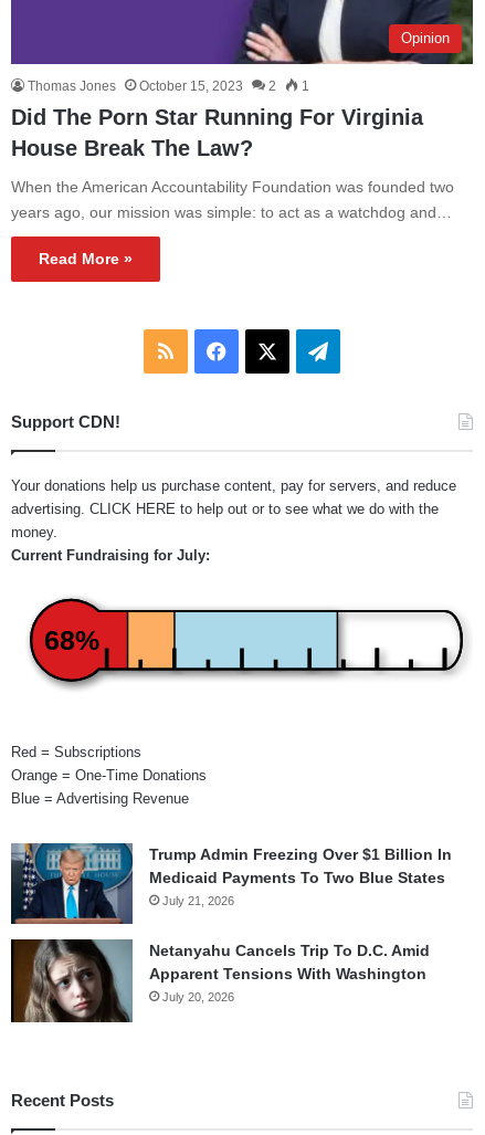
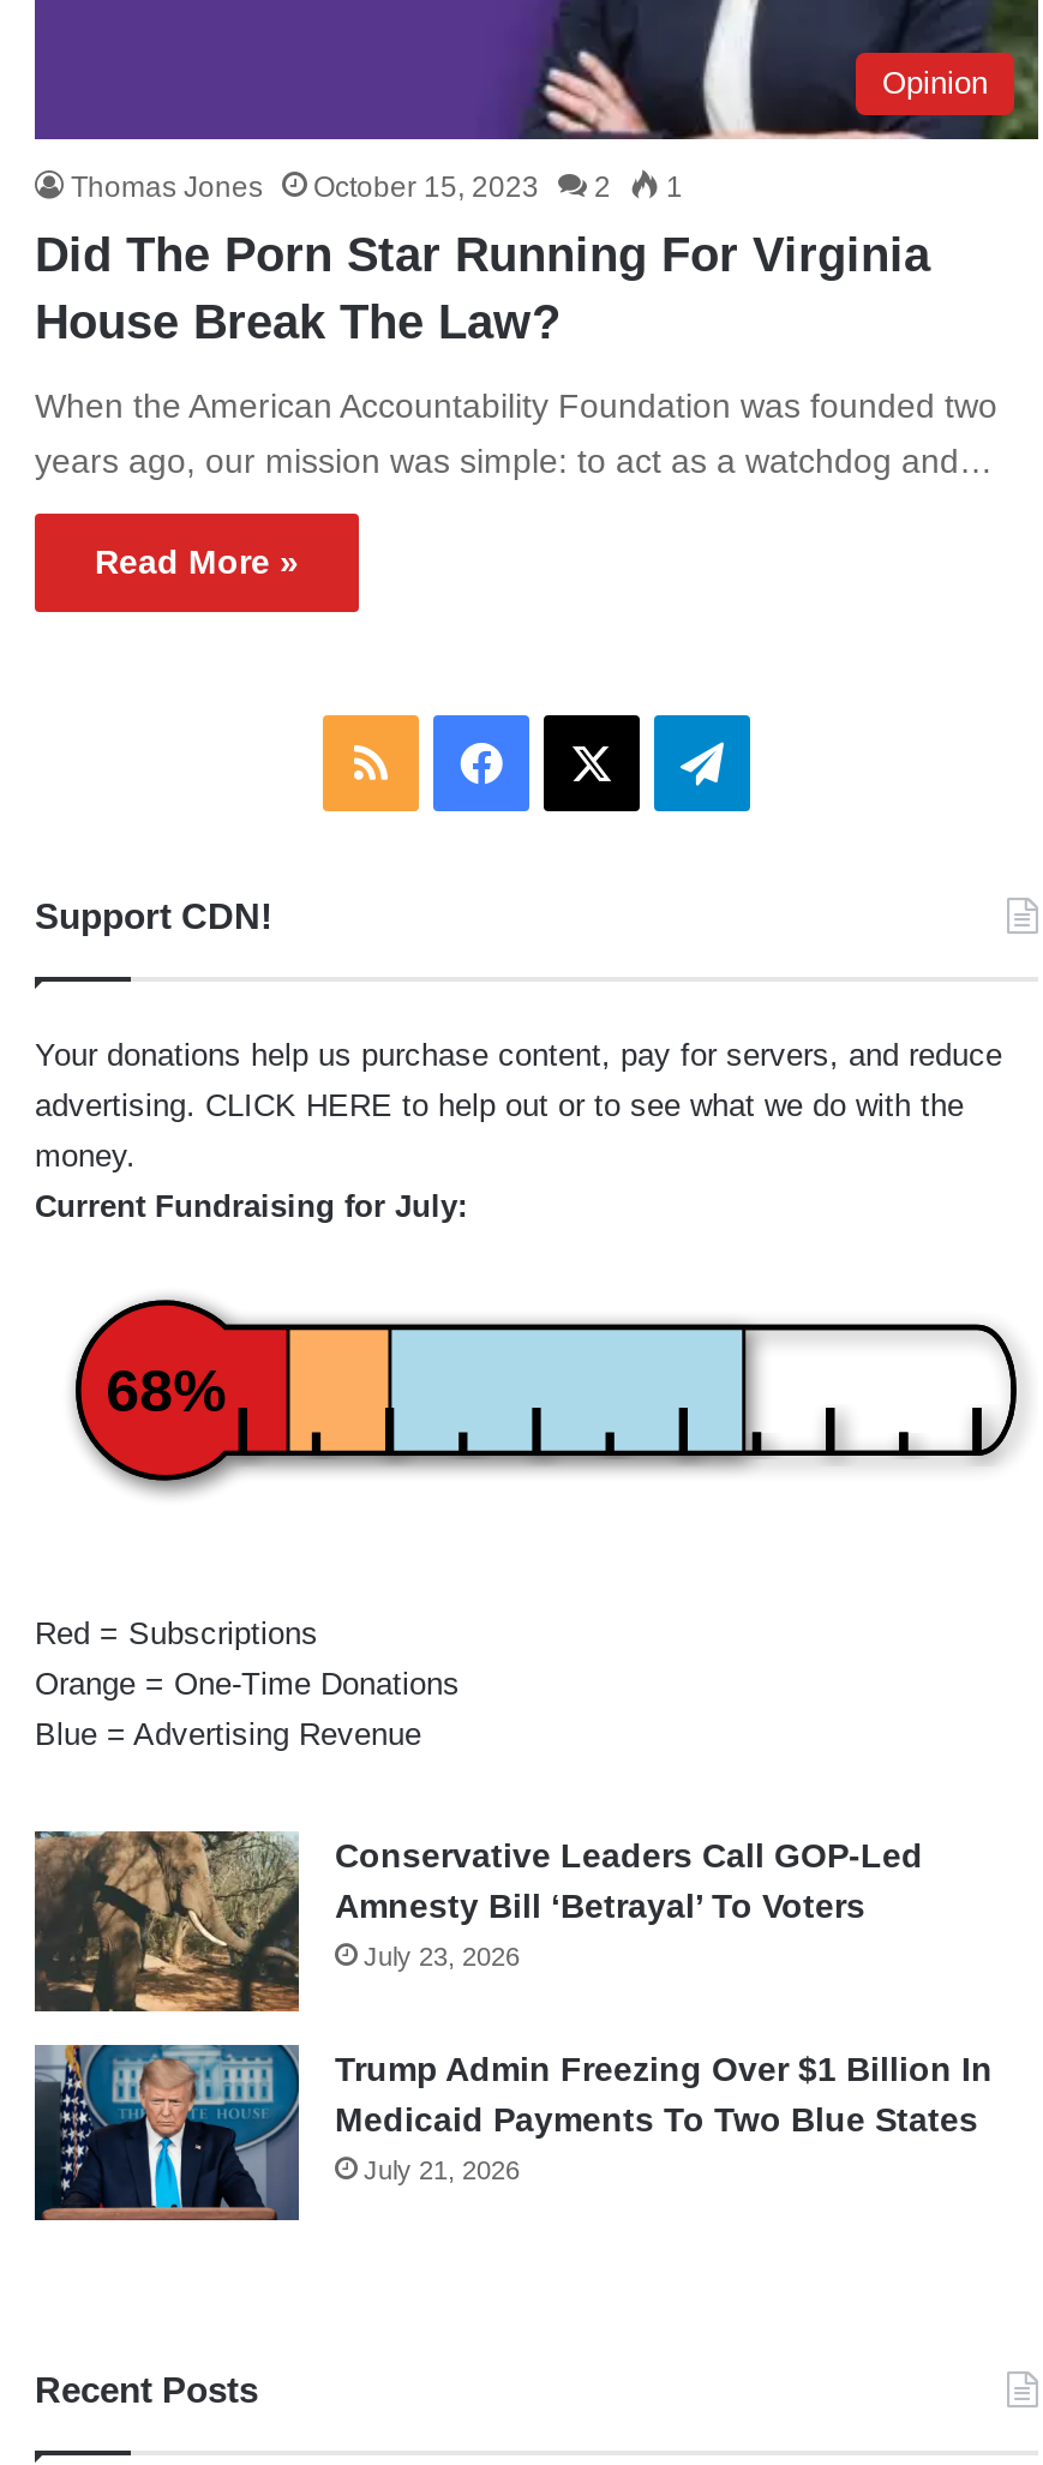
+ [image]
+ Conservative Leaders Call GOP-Led
+ Amnesty Bill ‘Betrayal’ To Voters
+ July 23, 2026

moved down: [image] | Trump Admin Freezing Over $1 Billion In | Medicaid Payments To Two Blue States | July 21, 2026

- [image]
- Netanyahu Cancels Trip To D.C. Amid
- Apparent Tensions With Washington
- July 20, 2026
